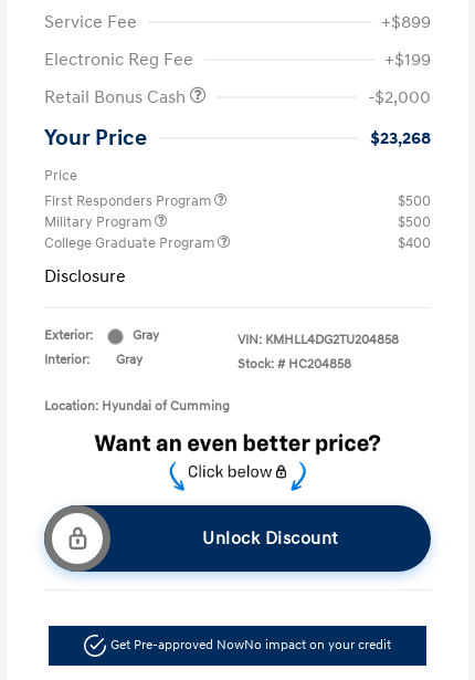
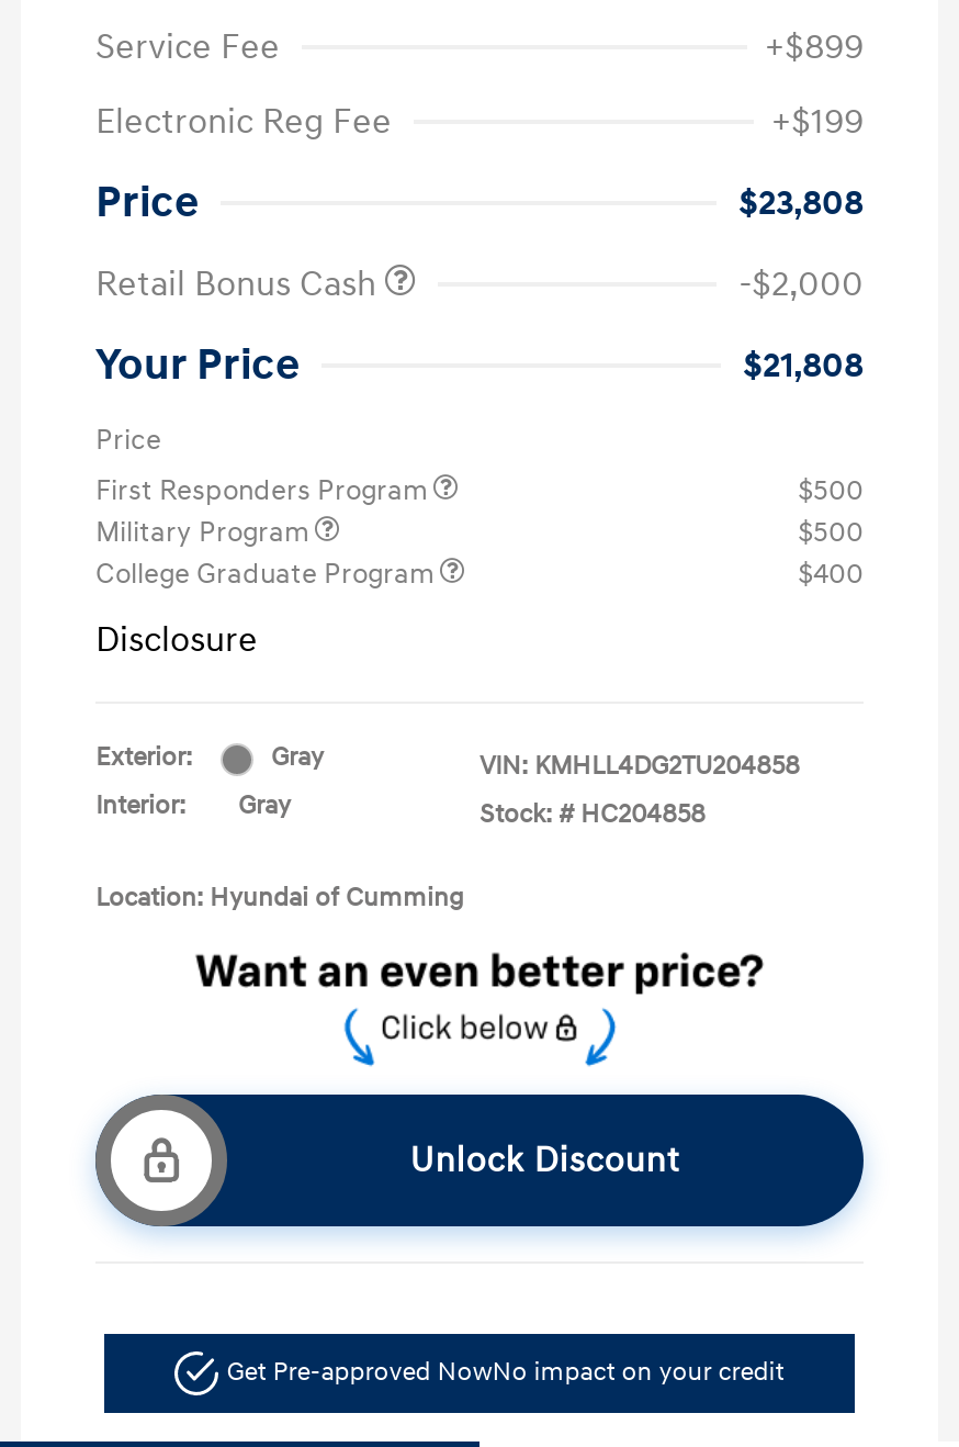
+ Price
+ $23,808

- $23,268
+ $21,808
